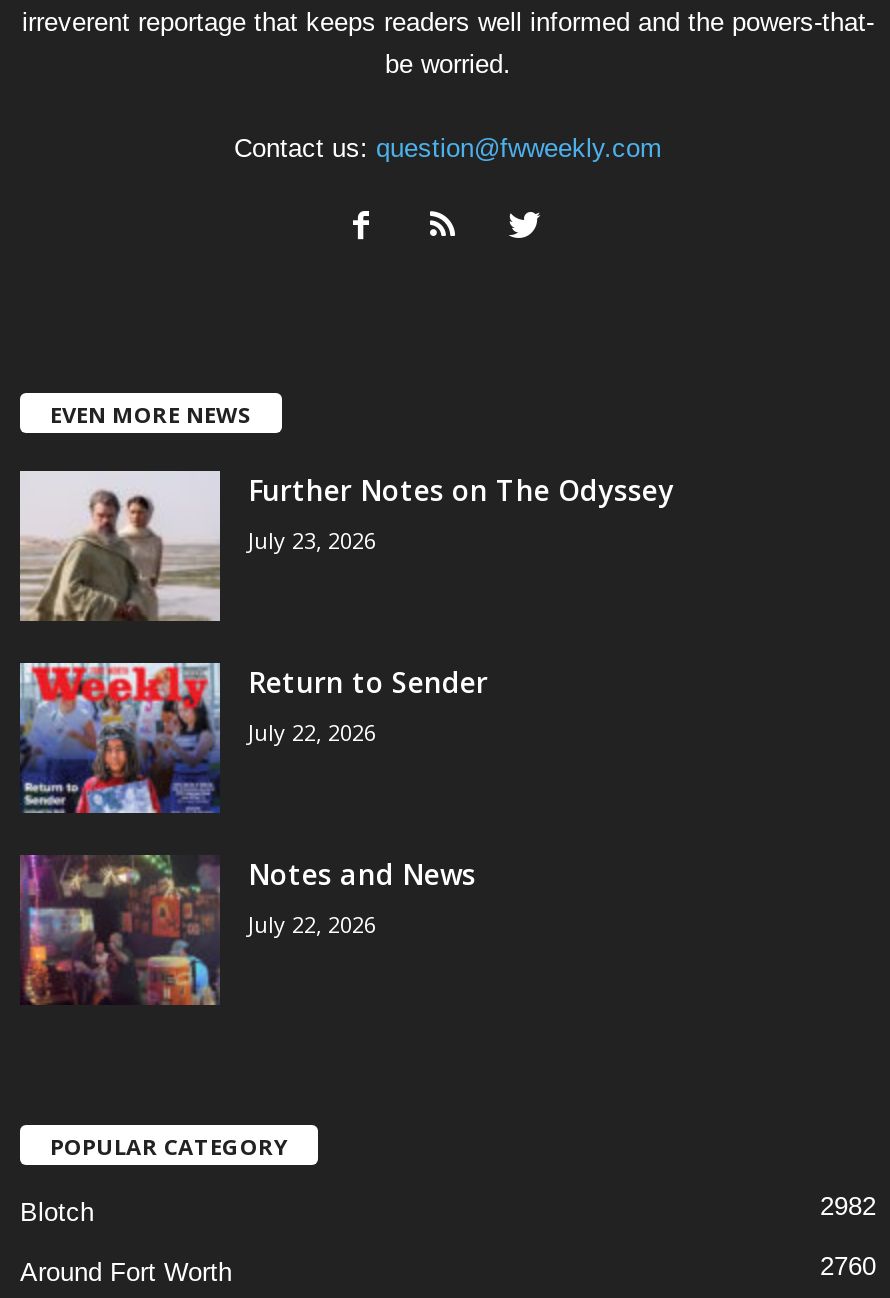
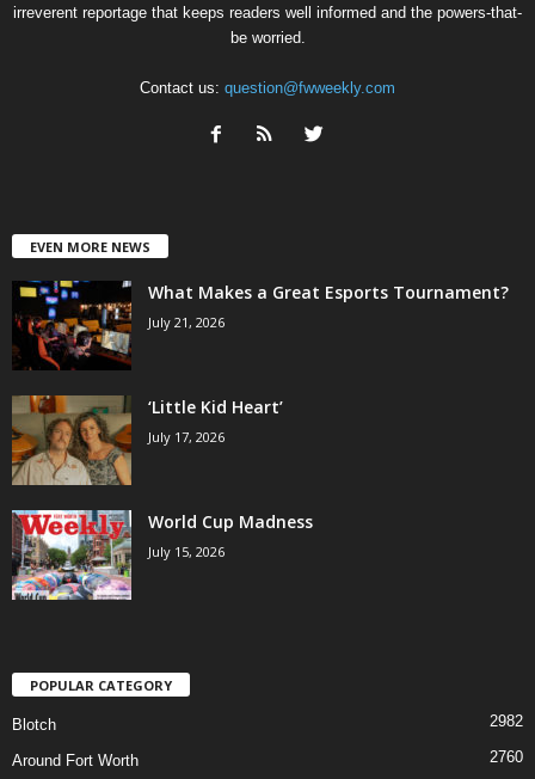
- [image]
- Further Notes on The Odyssey
- July 23, 2026
+ [image]
+ What Makes a Great Esports Tournament?
+ July 21, 2026

- [image]
- Return to Sender
- July 22, 2026
+ [image]
+ ‘Little Kid Heart’
+ July 17, 2026

- [image]
- Notes and News
- July 22, 2026
+ [image]
+ World Cup Madness
+ July 15, 2026
